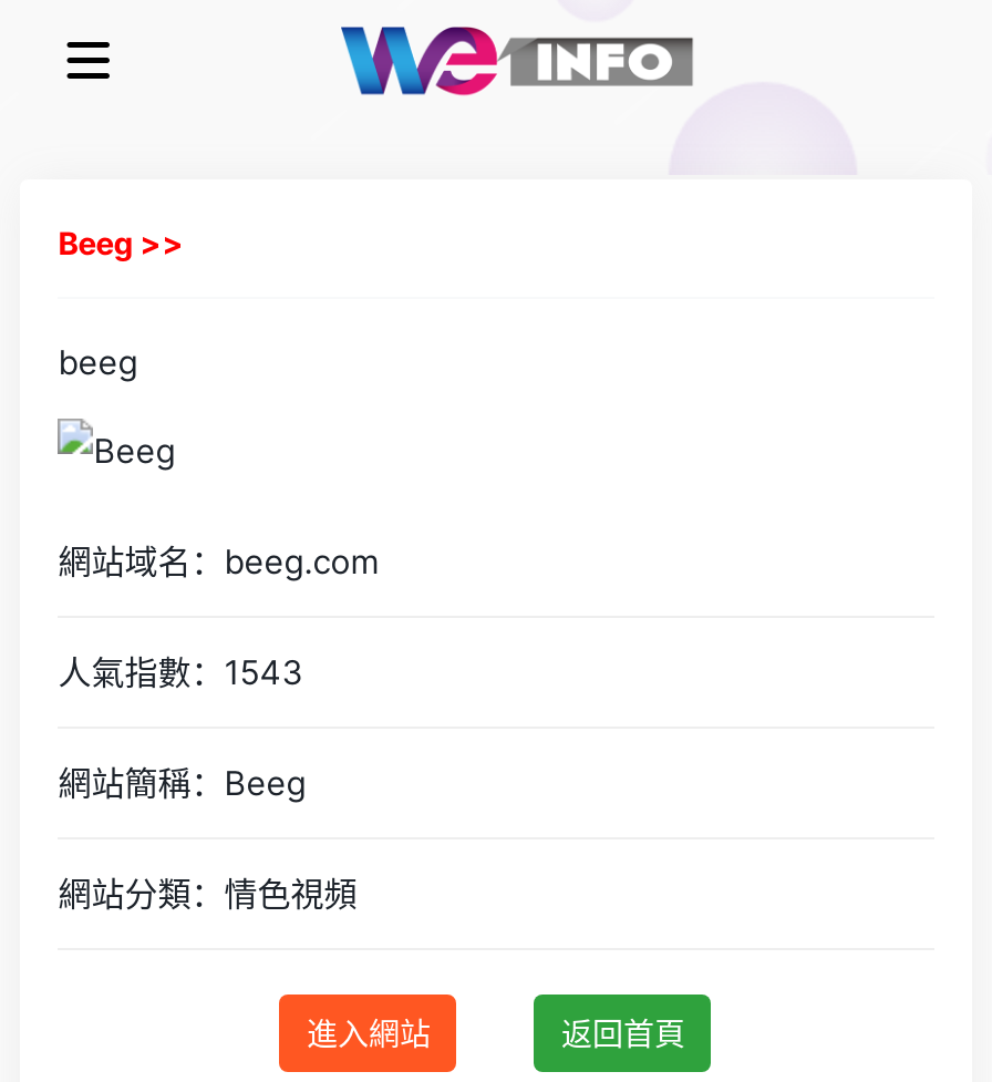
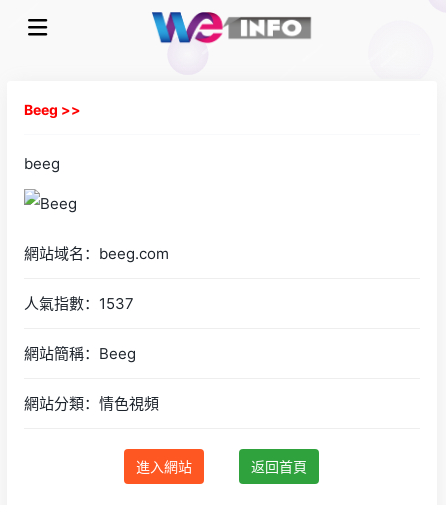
- 人氣指數：1543
+ 人氣指數：1537
